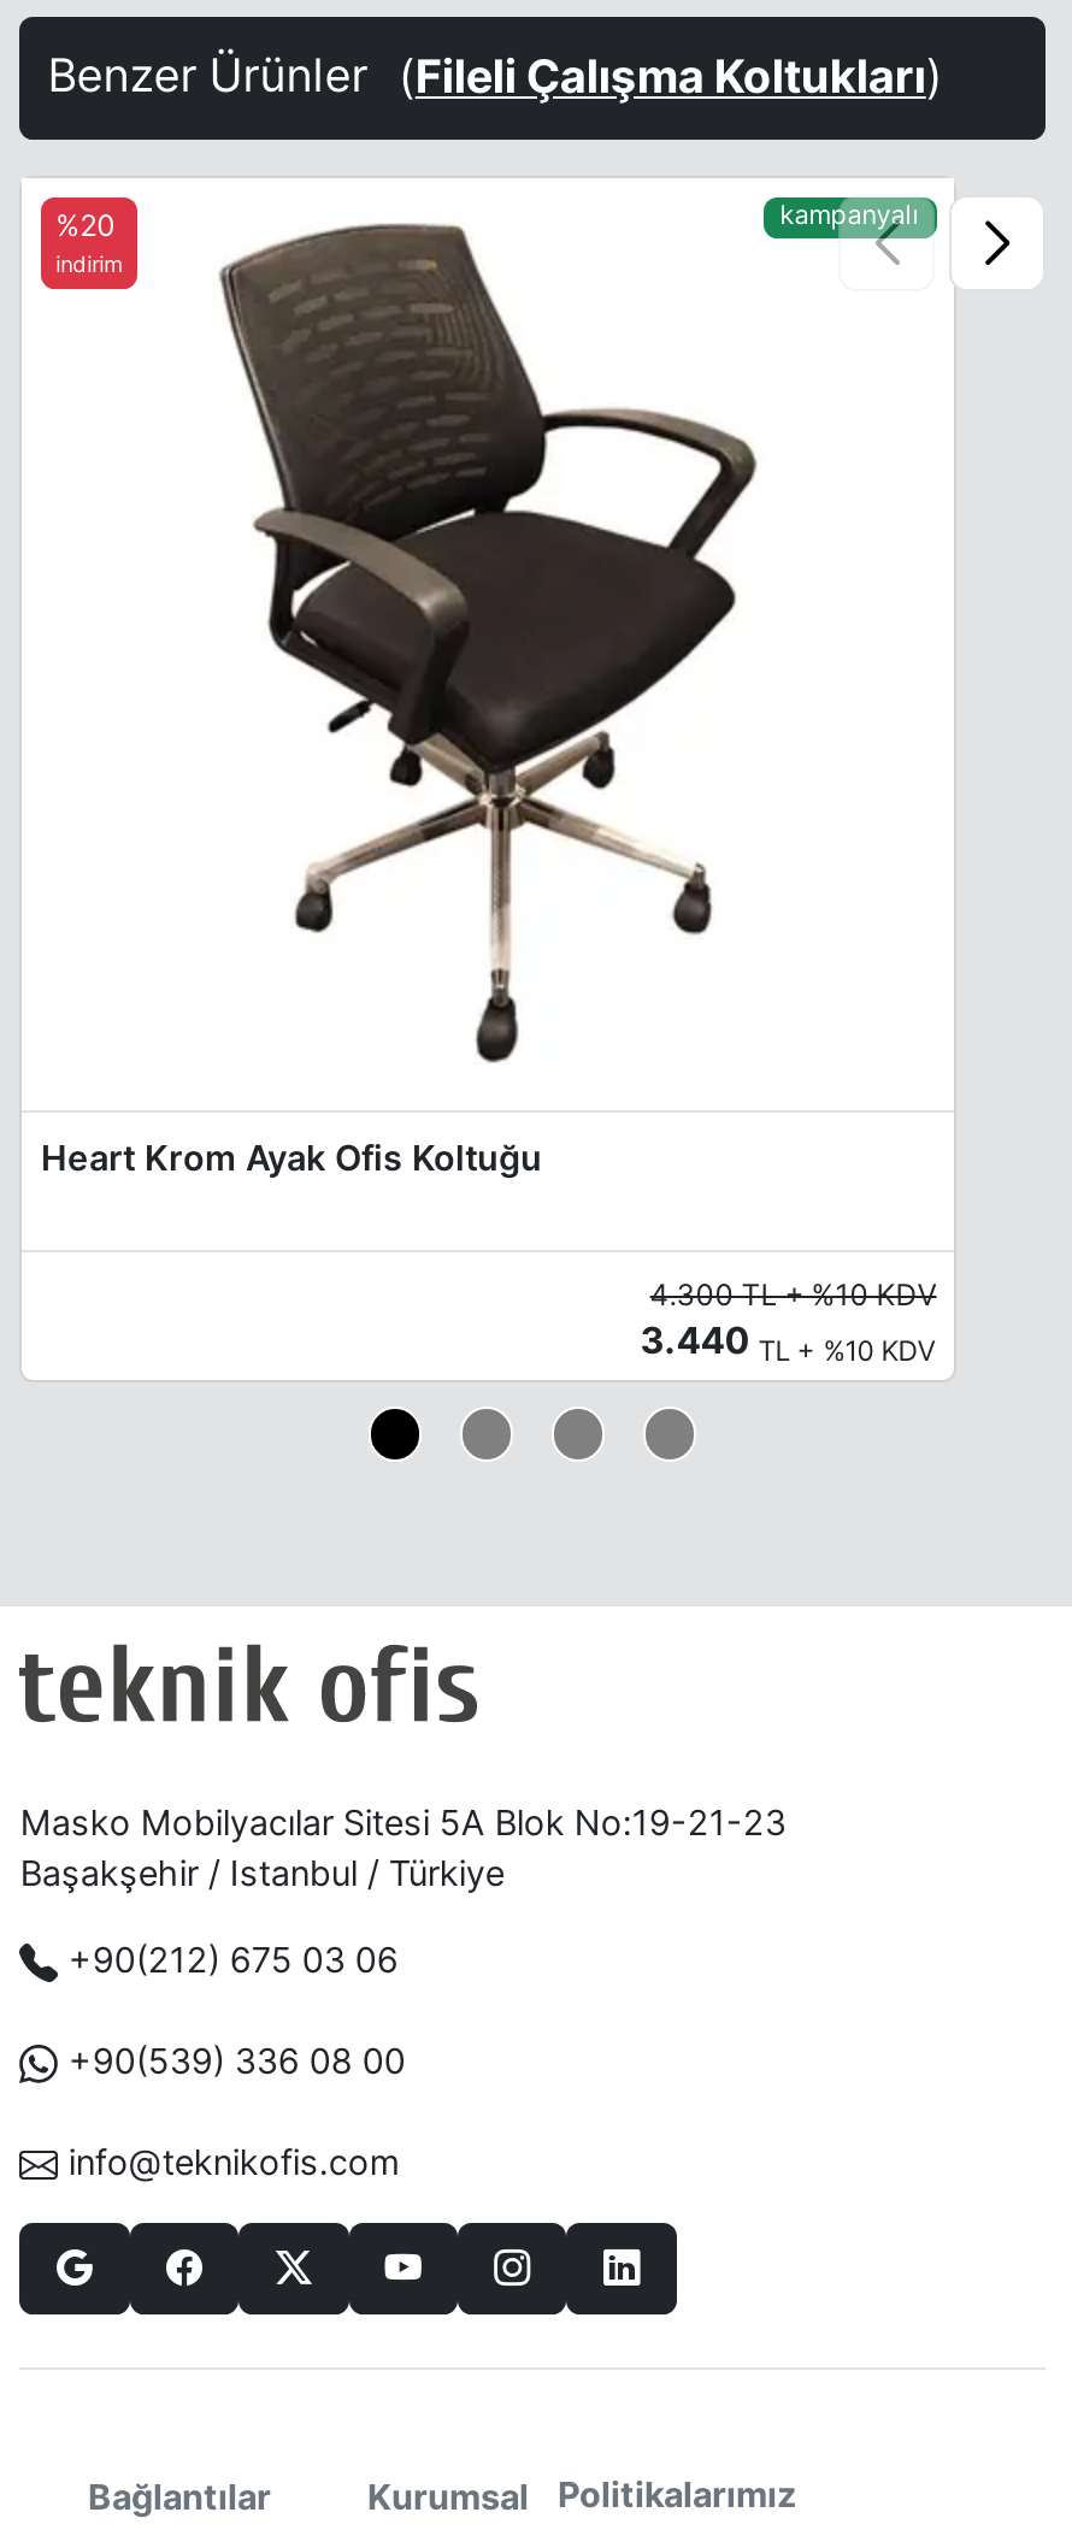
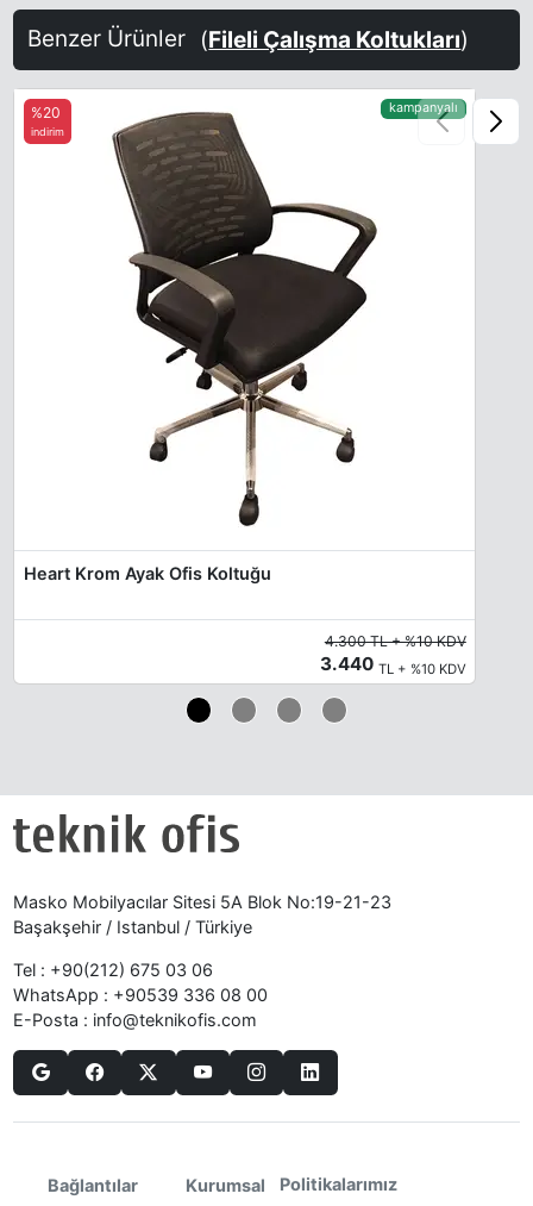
- +90(212) 675 03 06
- +90(539) 336 08 00
- info@teknikofis.com
+ Tel : +90(212) 675 03 06
+ WhatsApp : +90539 336 08 00
+ E-Posta : info@teknikofis.com
